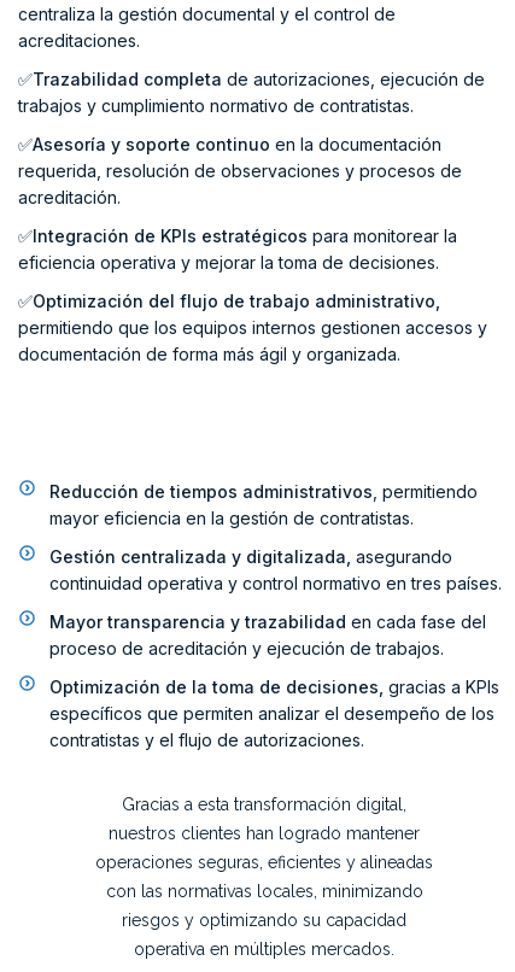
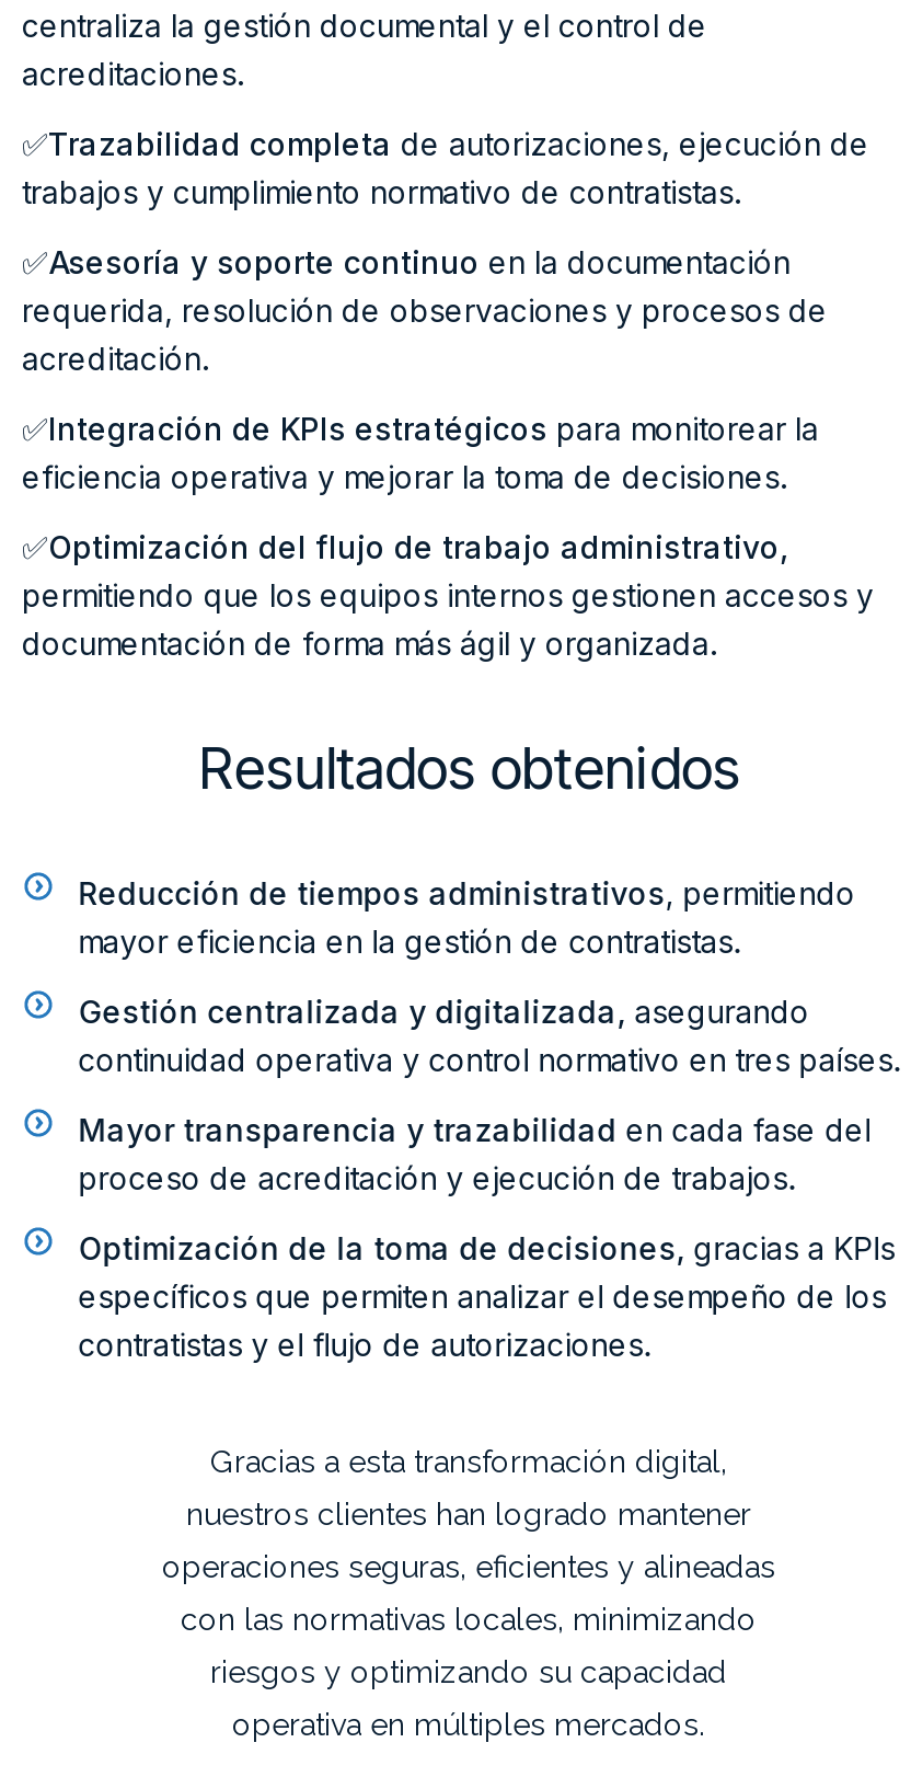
+ Resultados obtenidos
